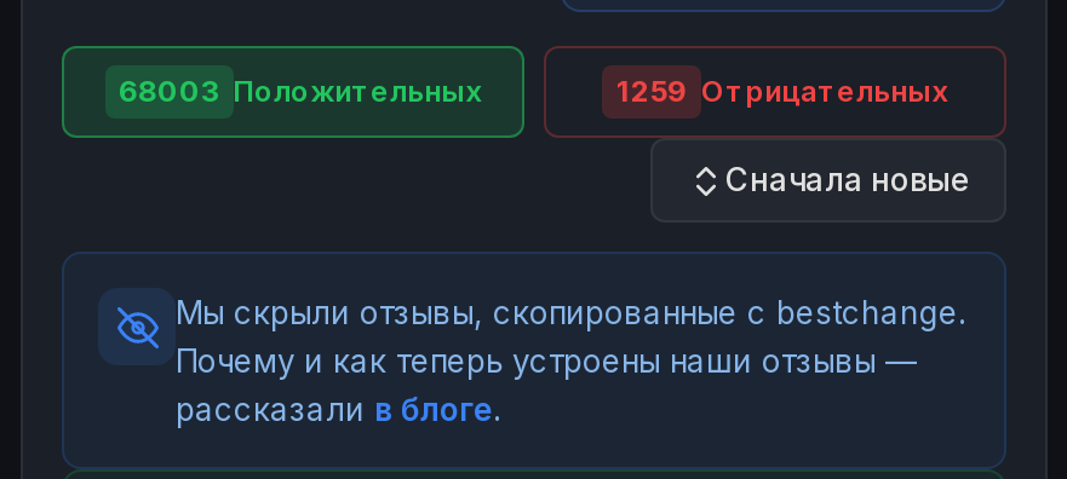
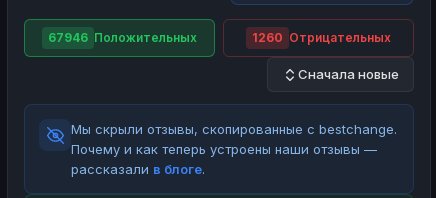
- 68003 Положительных
+ 67946 Положительных

- 1259 Отрицательных
+ 1260 Отрицательных
